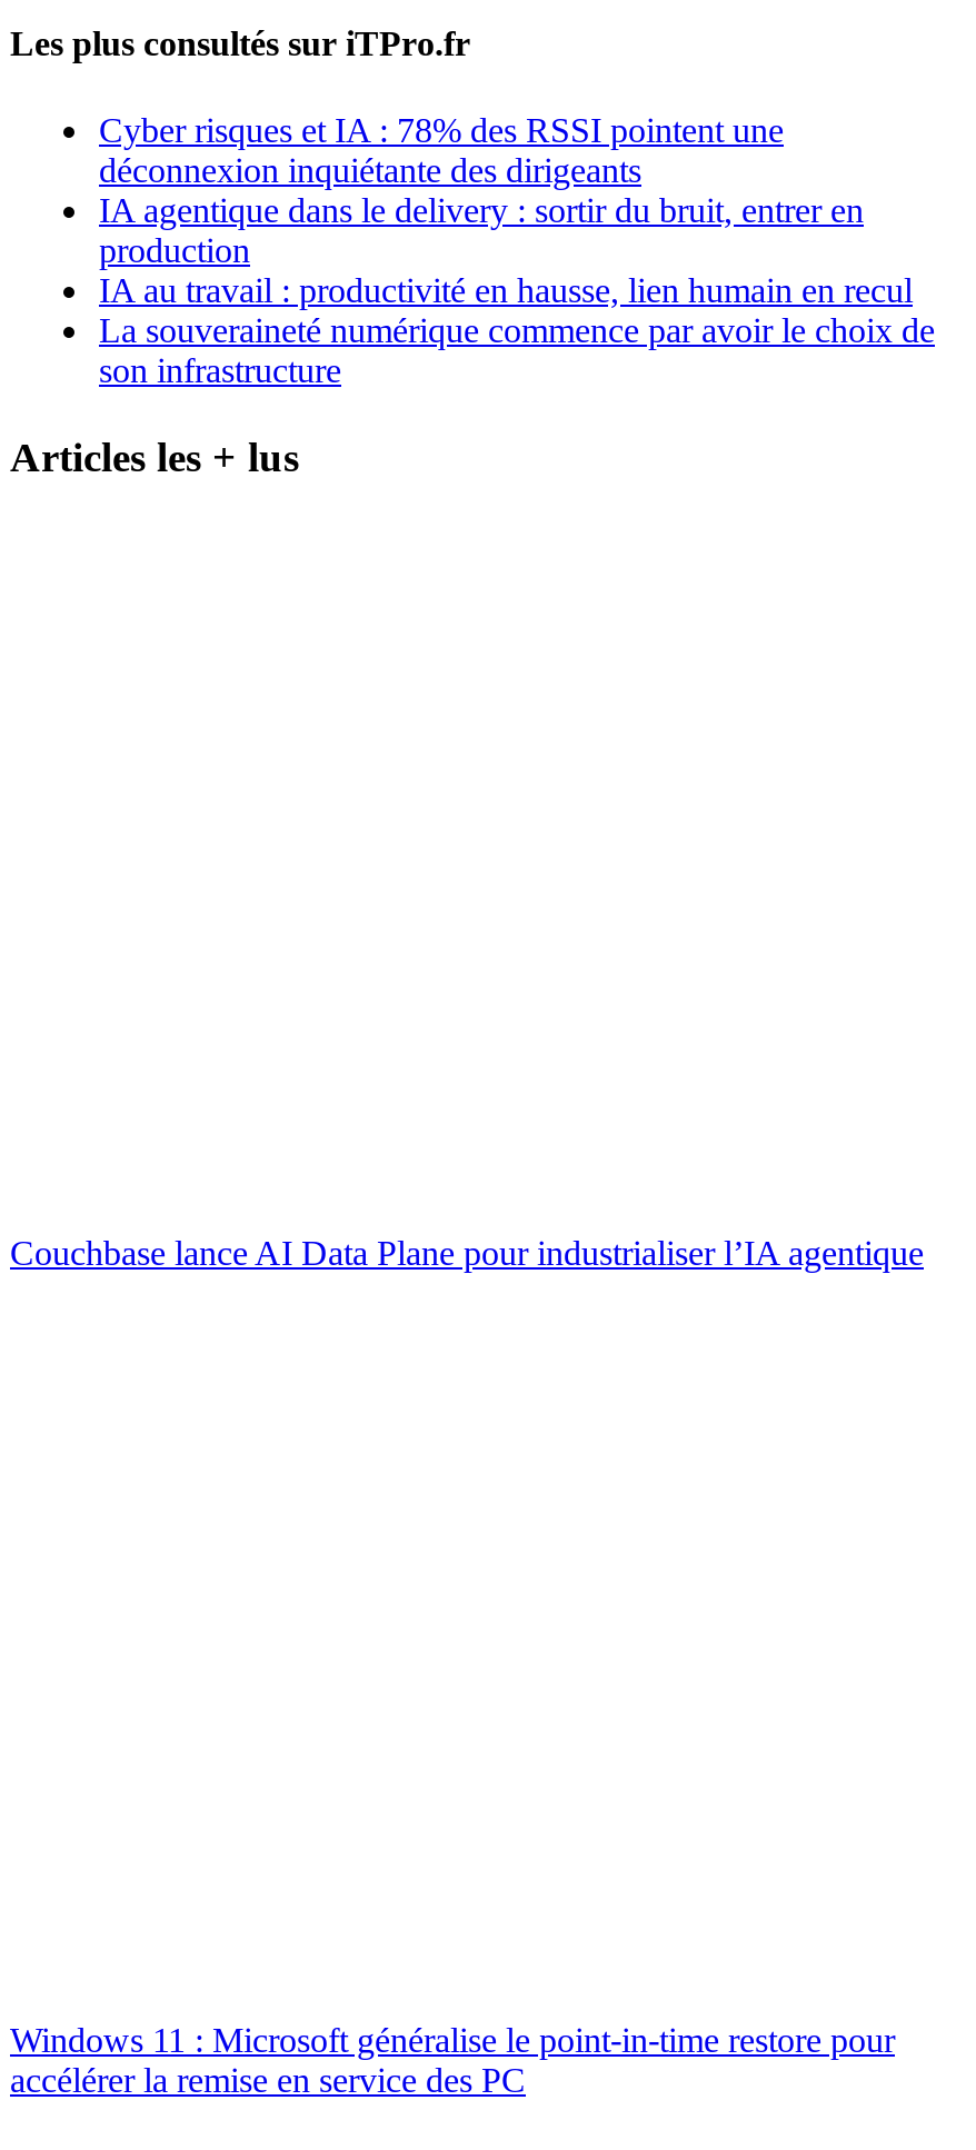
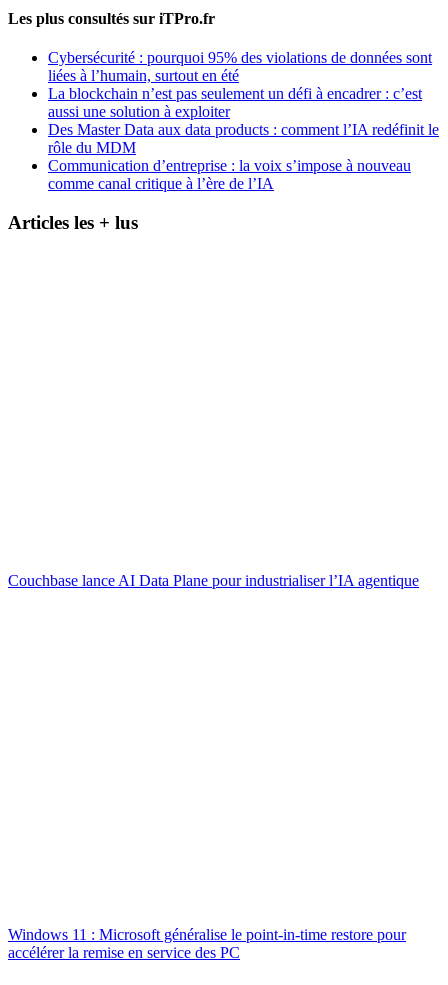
- Cyber risques et IA : 78% des RSSI pointent une
- déconnexion inquiétante des dirigeants
- IA agentique dans le delivery : sortir du bruit, entrer en
- production
- IA au travail : productivité en hausse, lien humain en recul
- La souveraineté numérique commence par avoir le choix de
- son infrastructure
+ Cybersécurité : pourquoi 95% des violations de données sont
+ liées à l’humain, surtout en été
+ La blockchain n’est pas seulement un défi à encadrer : c’est
+ aussi une solution à exploiter
+ Des Master Data aux data products : comment l’IA redéfinit le
+ rôle du MDM
+ Communication d’entreprise : la voix s’impose à nouveau
+ comme canal critique à l’ère de l’IA
